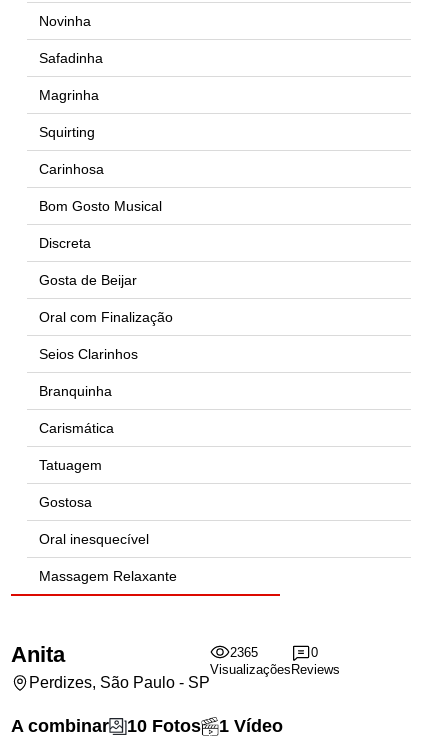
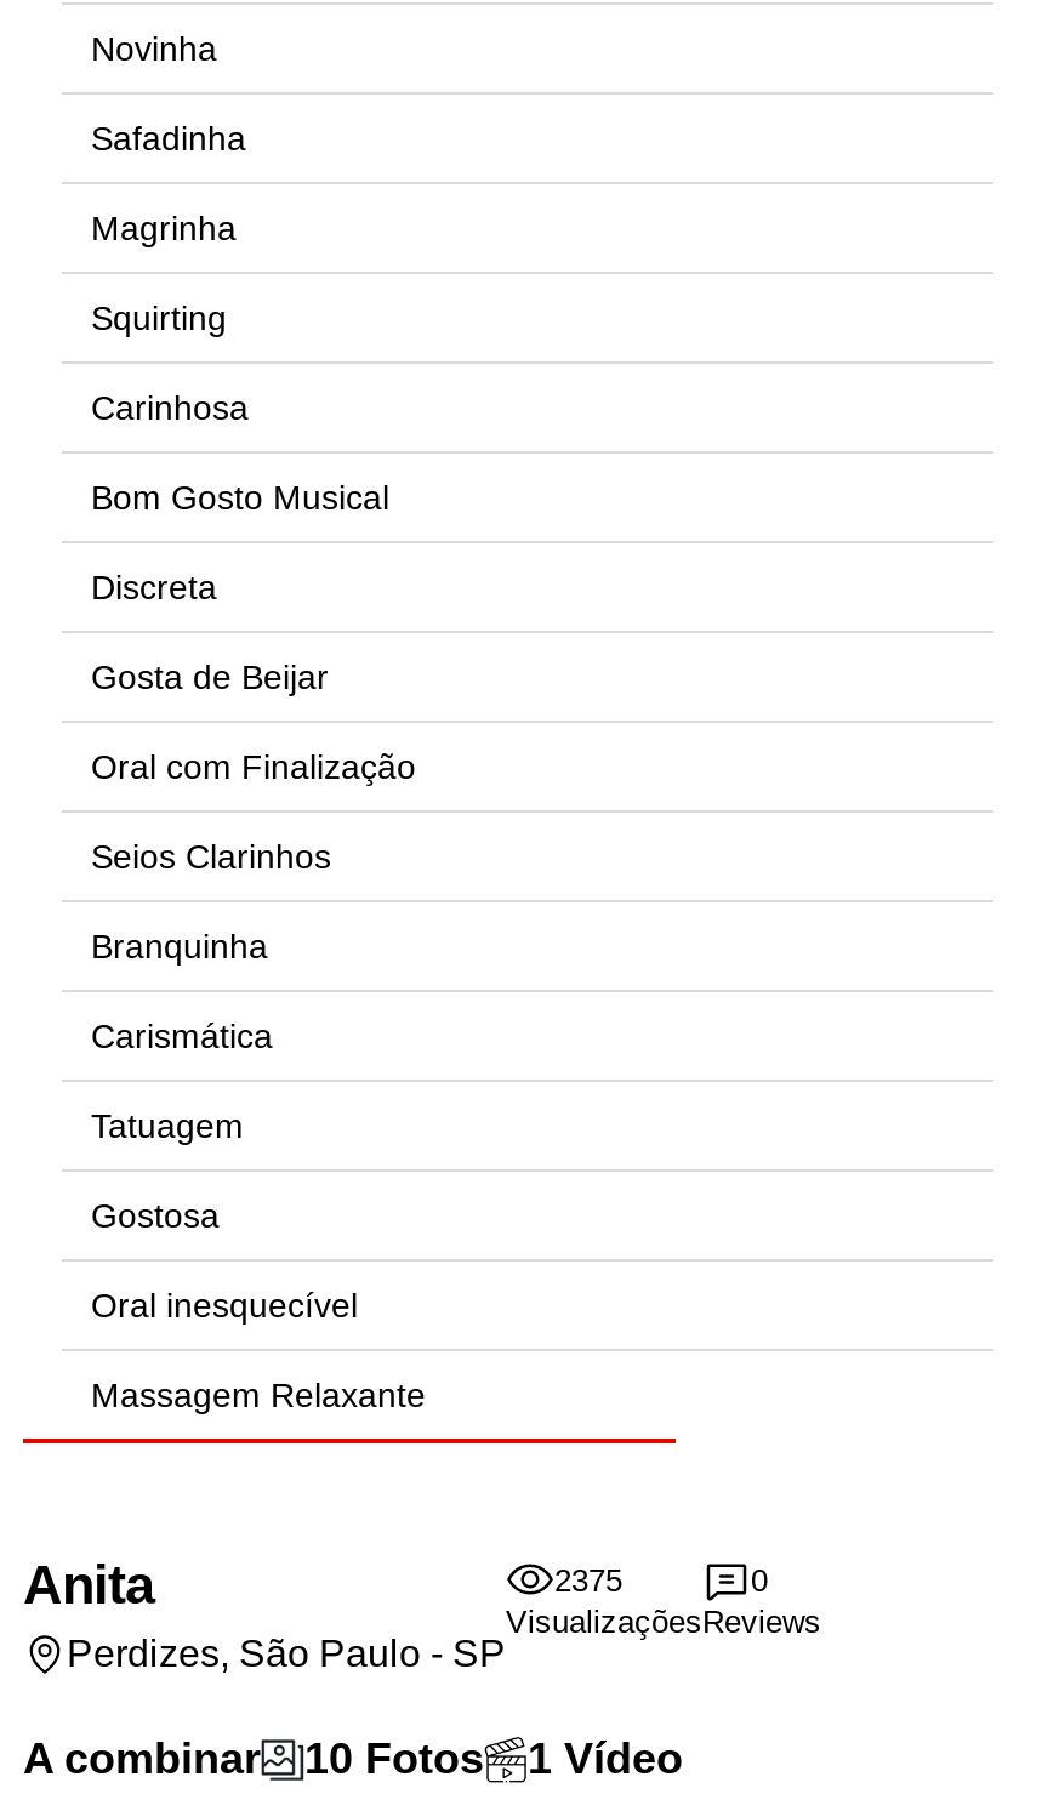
- 2365
+ 2375
